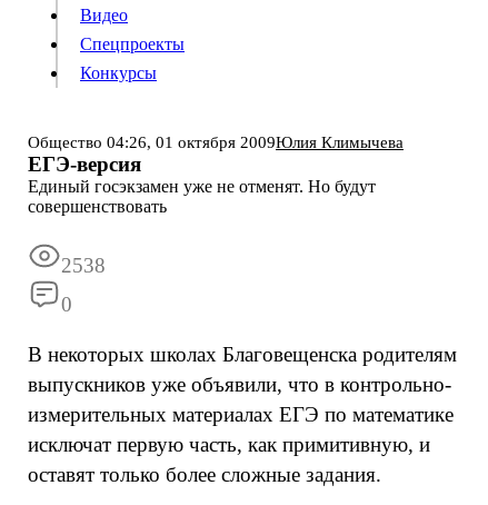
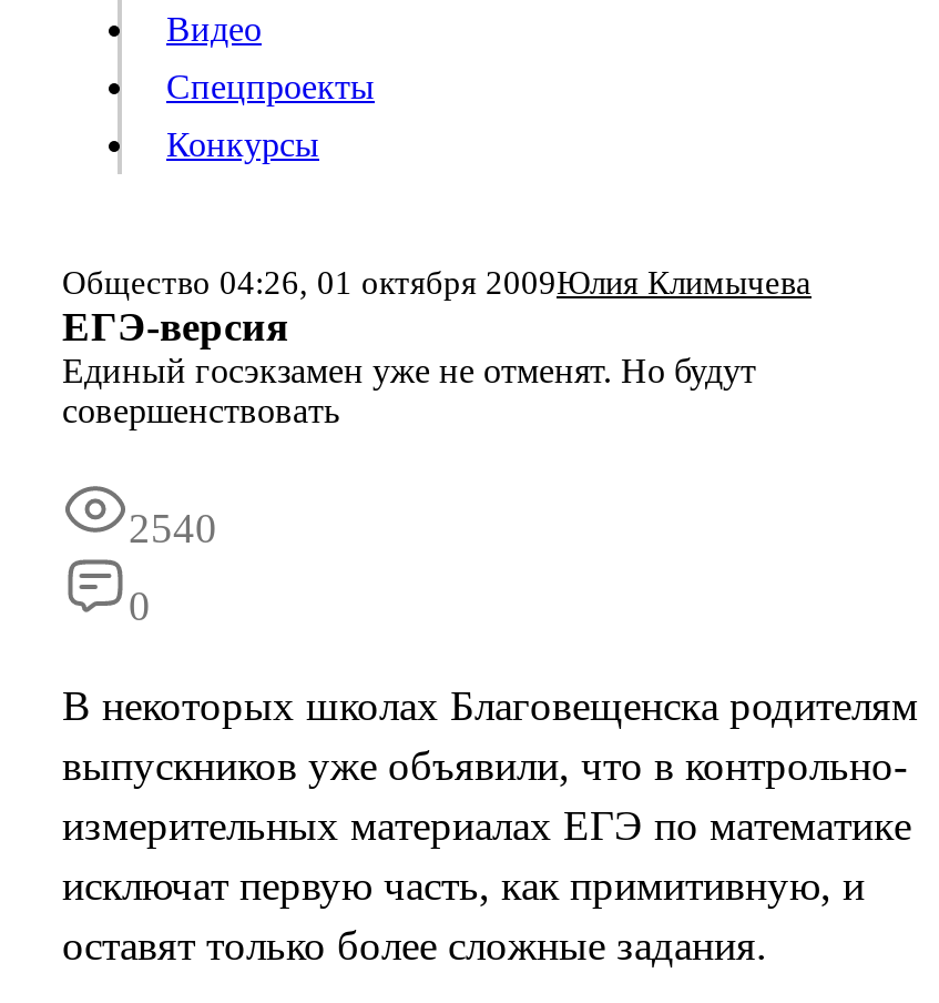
- 2538
+ 2540
